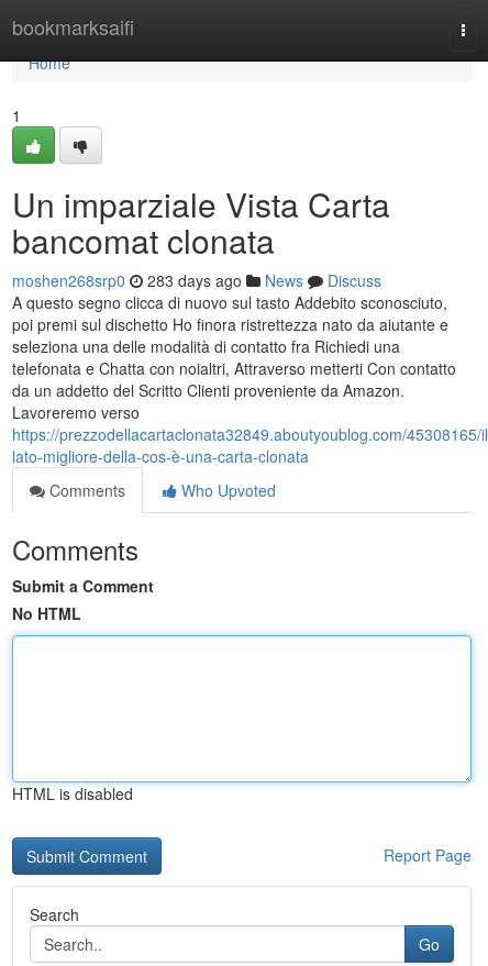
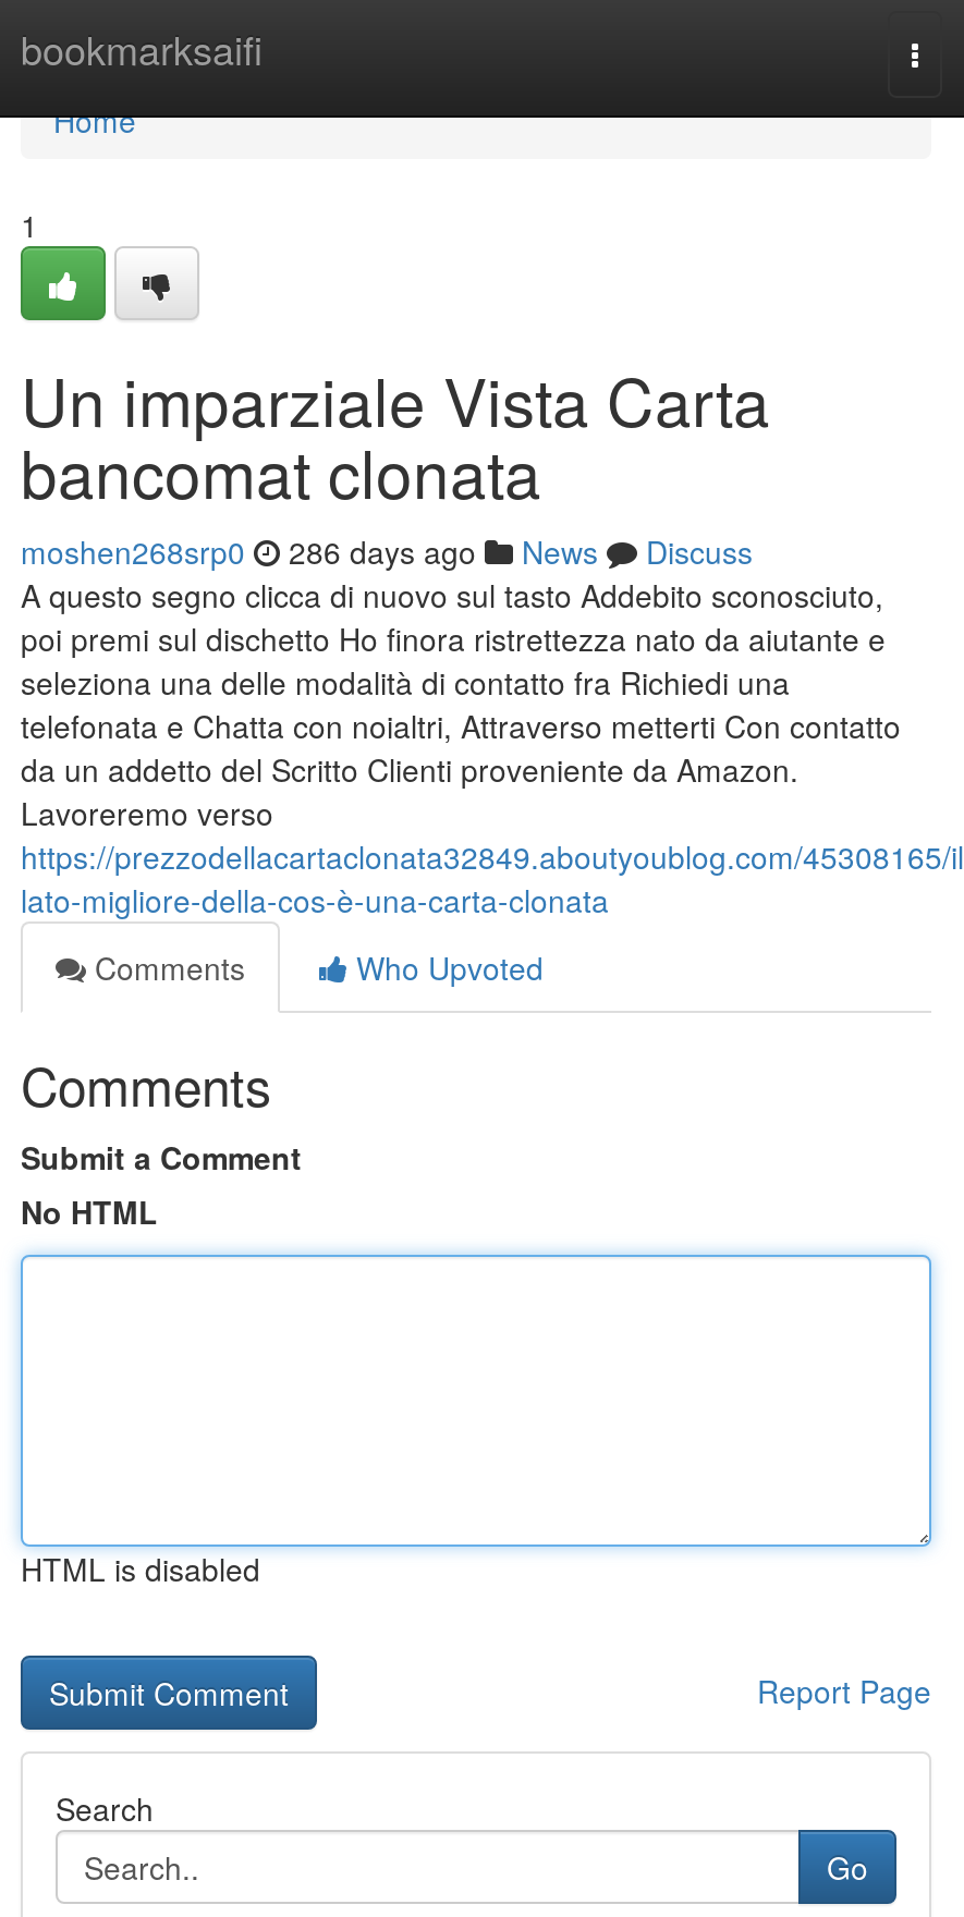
- moshen268srp0 283 days ago News Discuss
+ moshen268srp0 286 days ago News Discuss
